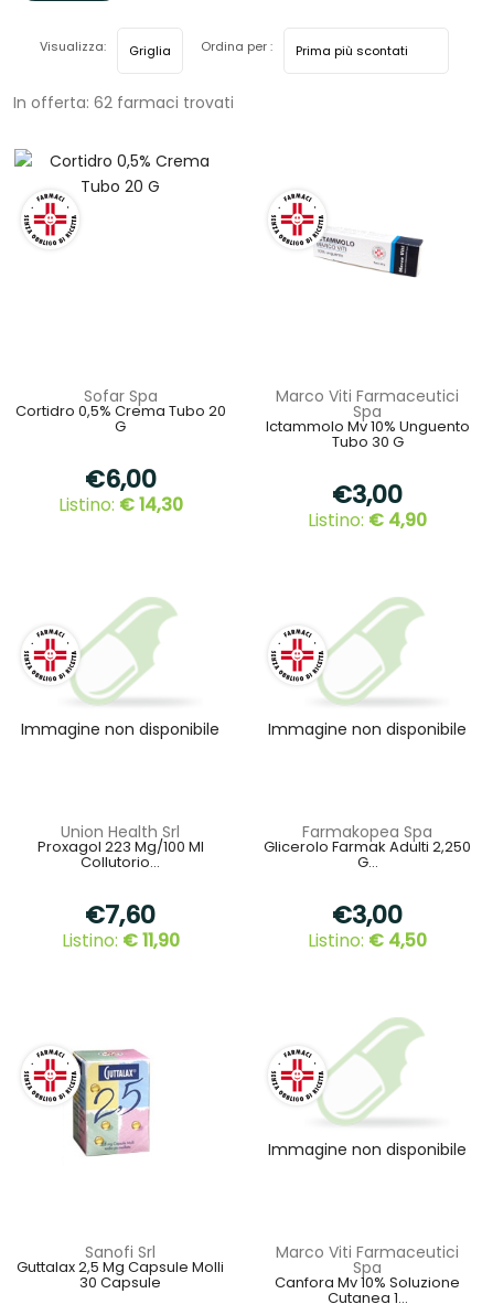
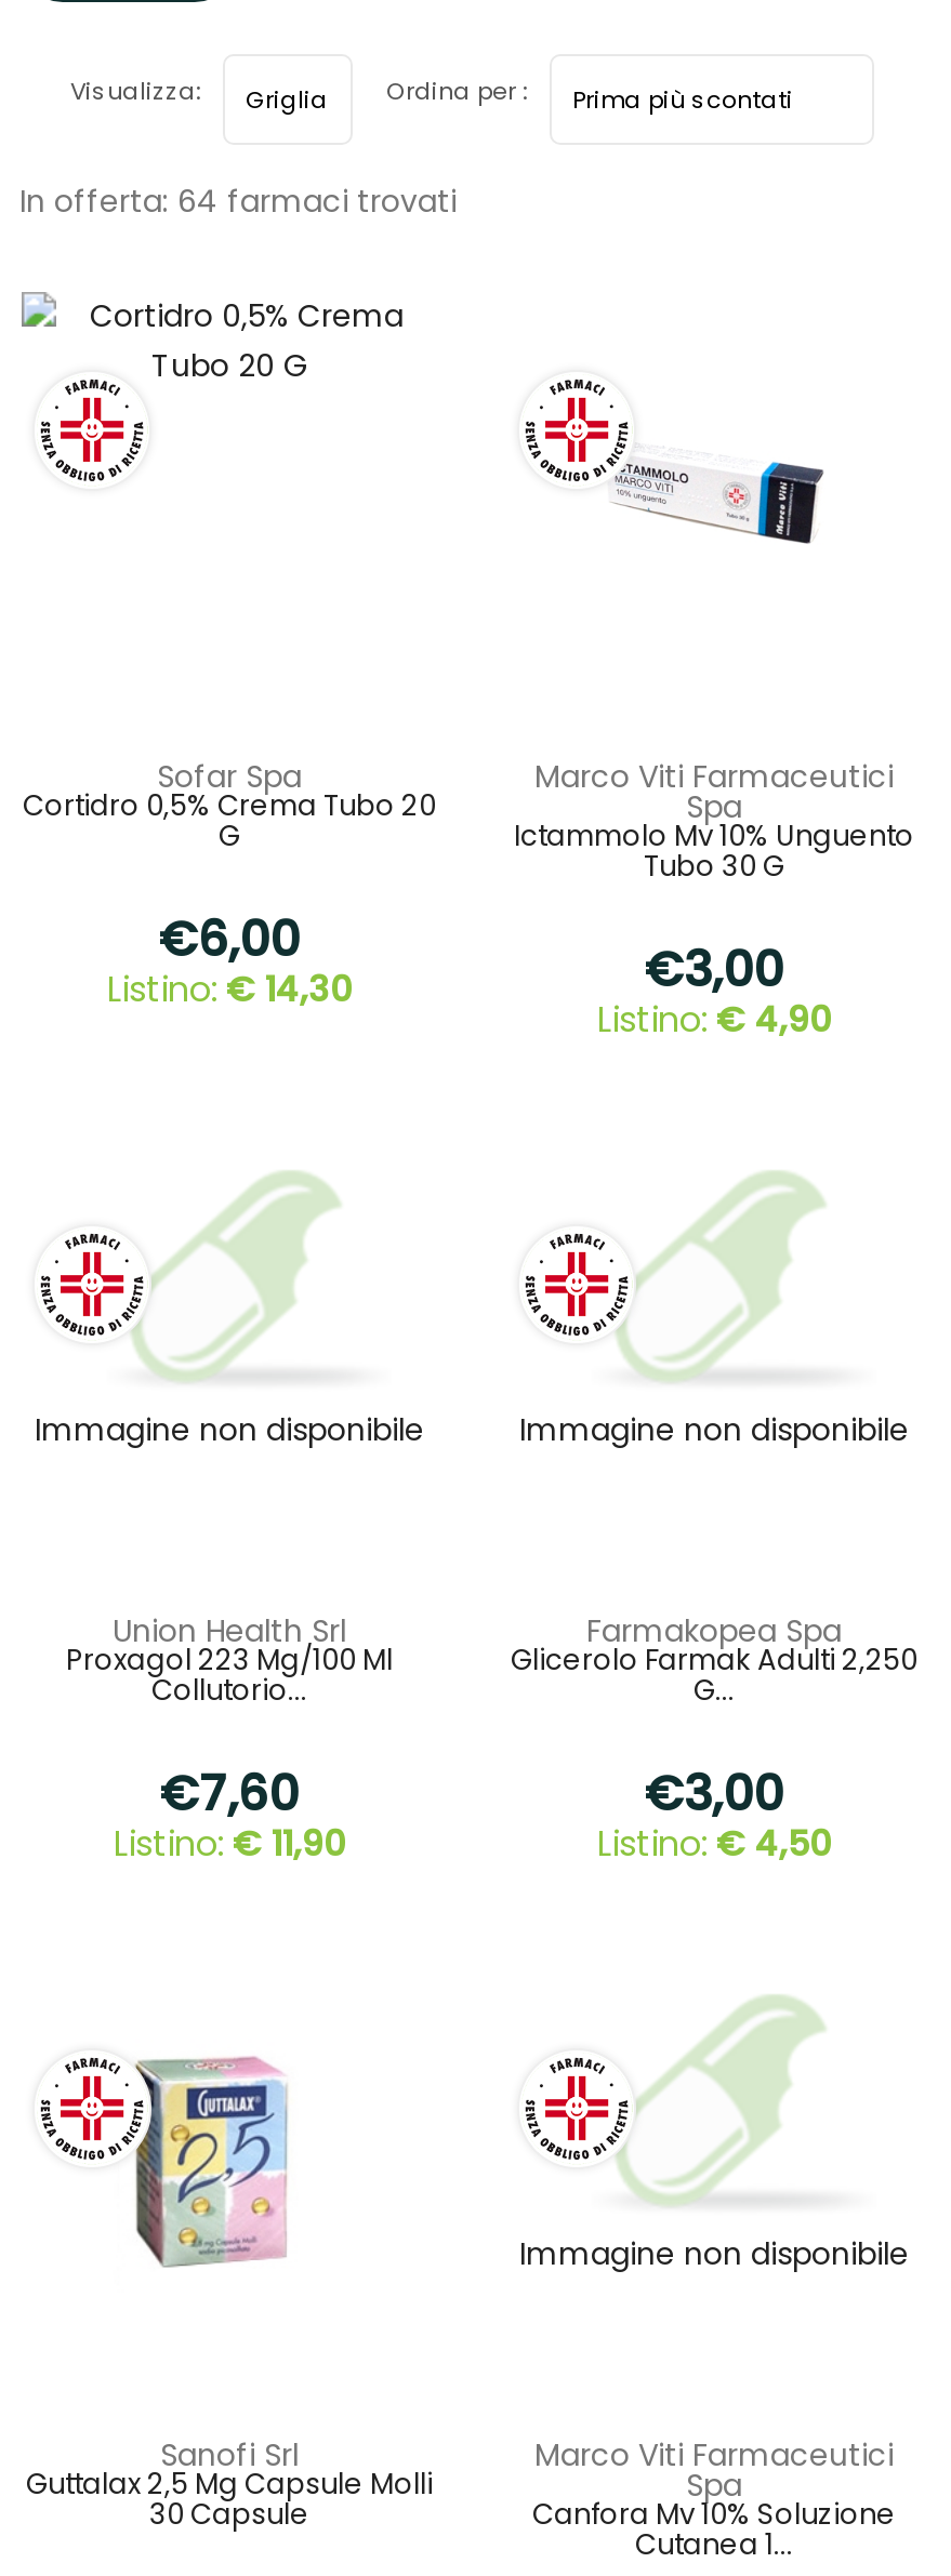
- In offerta: 62 farmaci trovati
+ In offerta: 64 farmaci trovati
